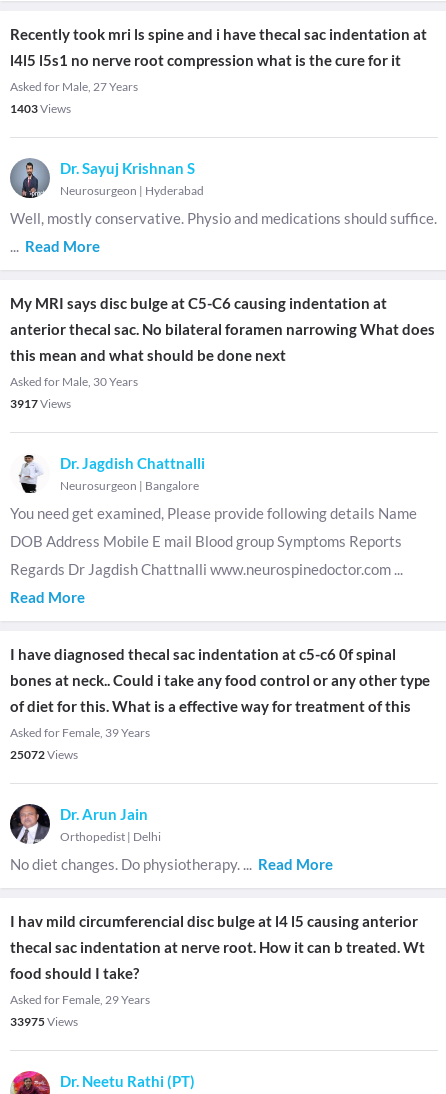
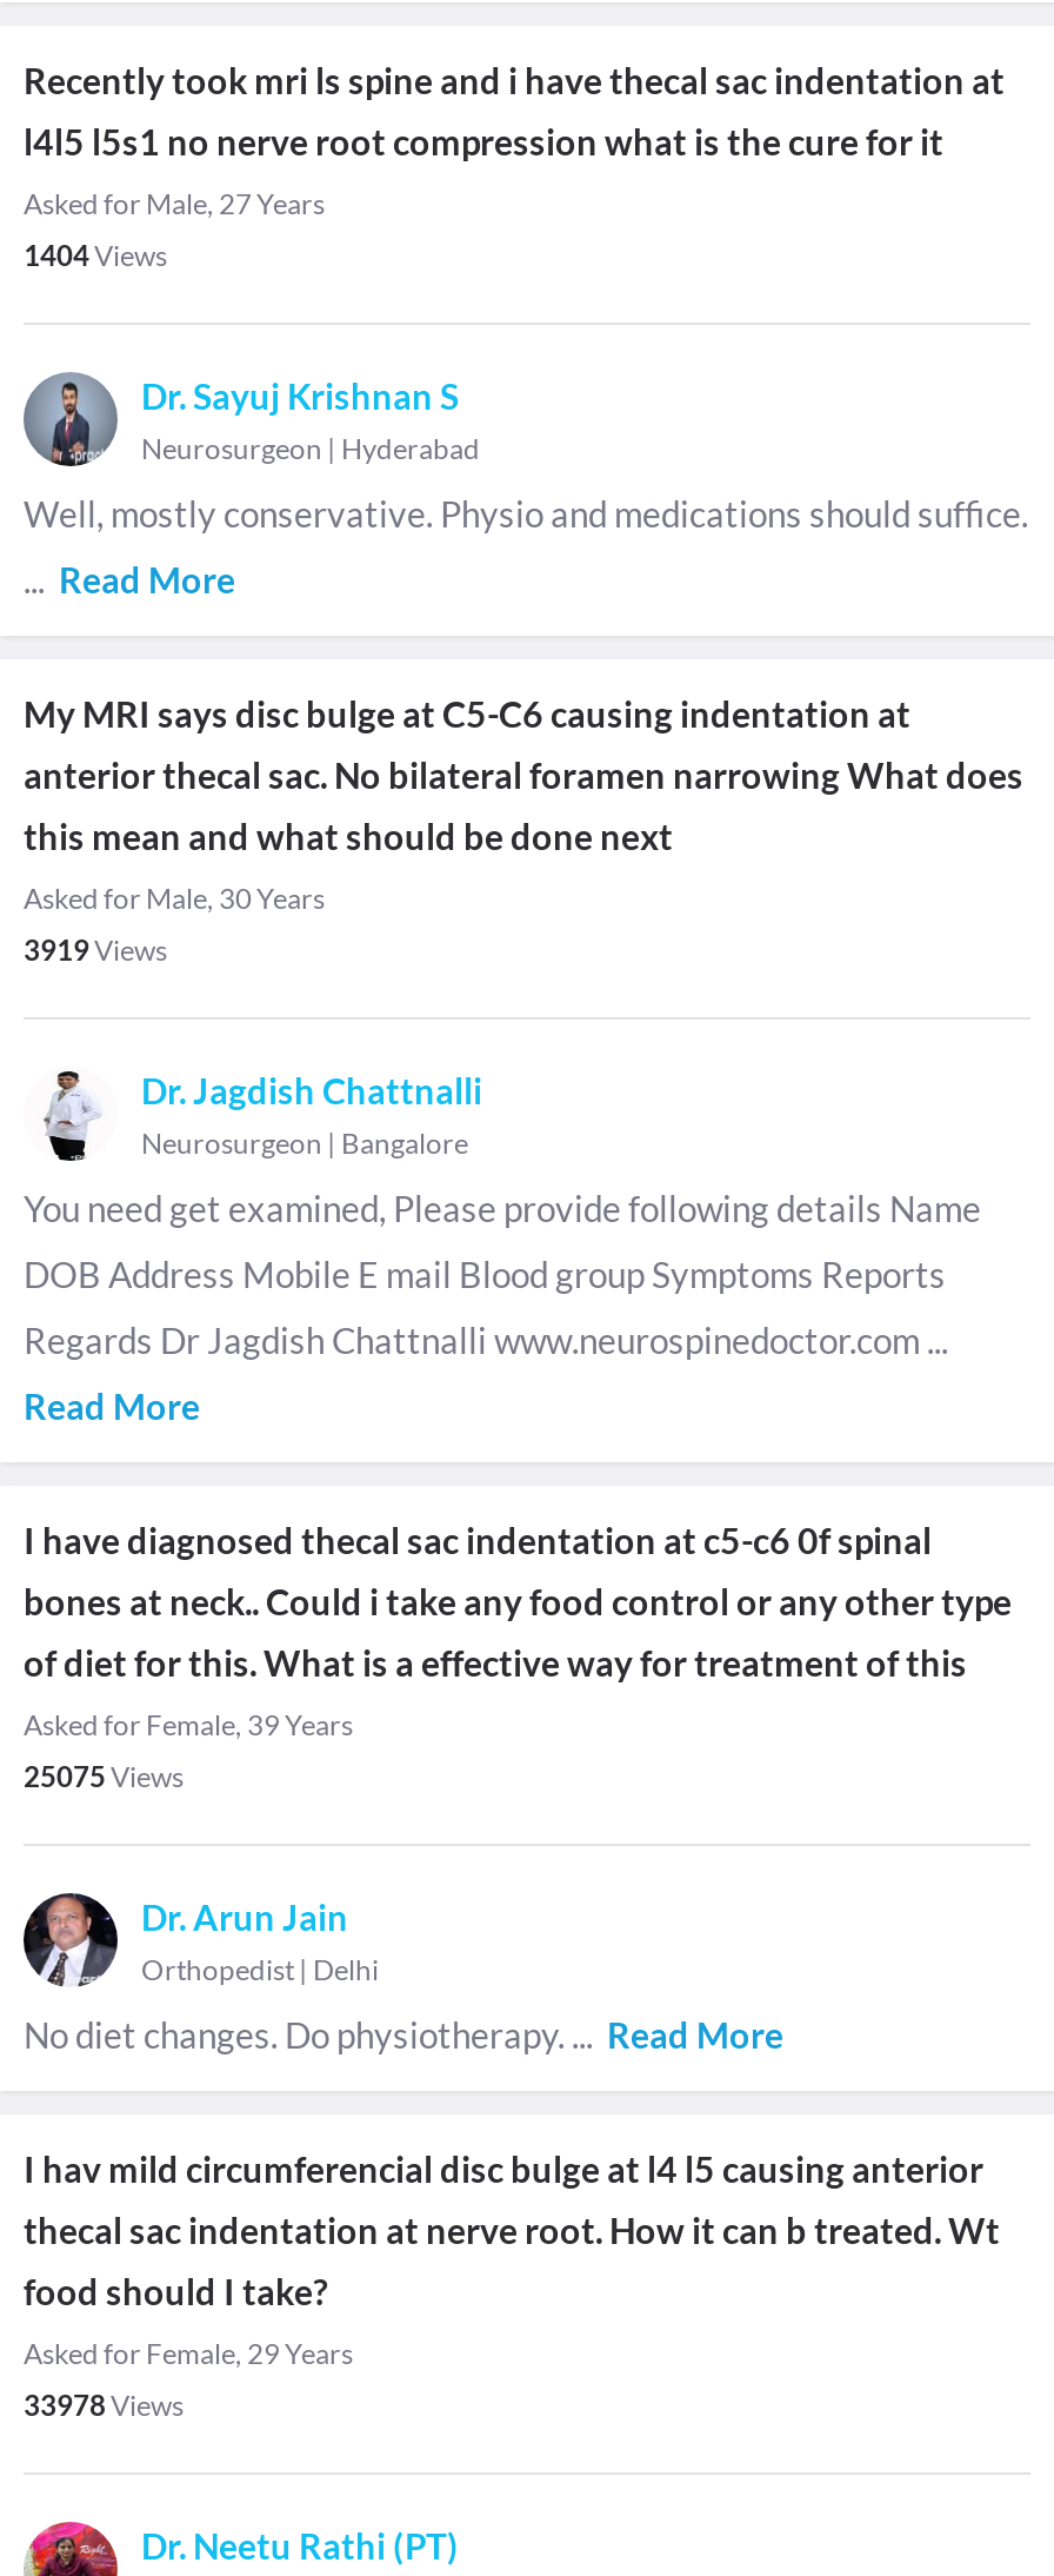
- 1403Views
+ 1404Views

- 3917Views
+ 3919Views

- 25072Views
+ 25075Views

- 33975Views
+ 33978Views
